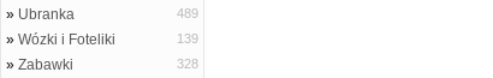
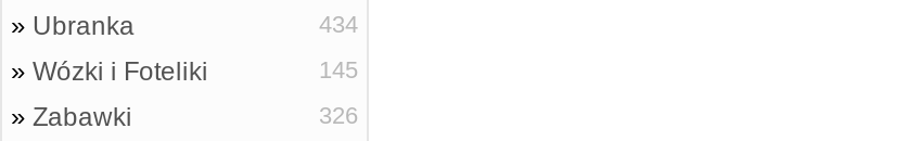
- 489
+ 434

- 139
+ 145

- 328
+ 326
